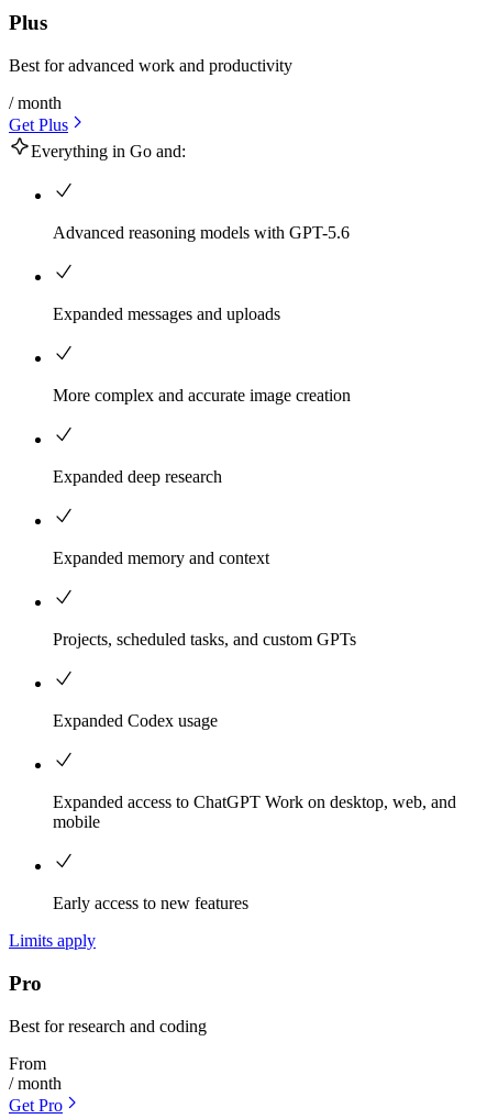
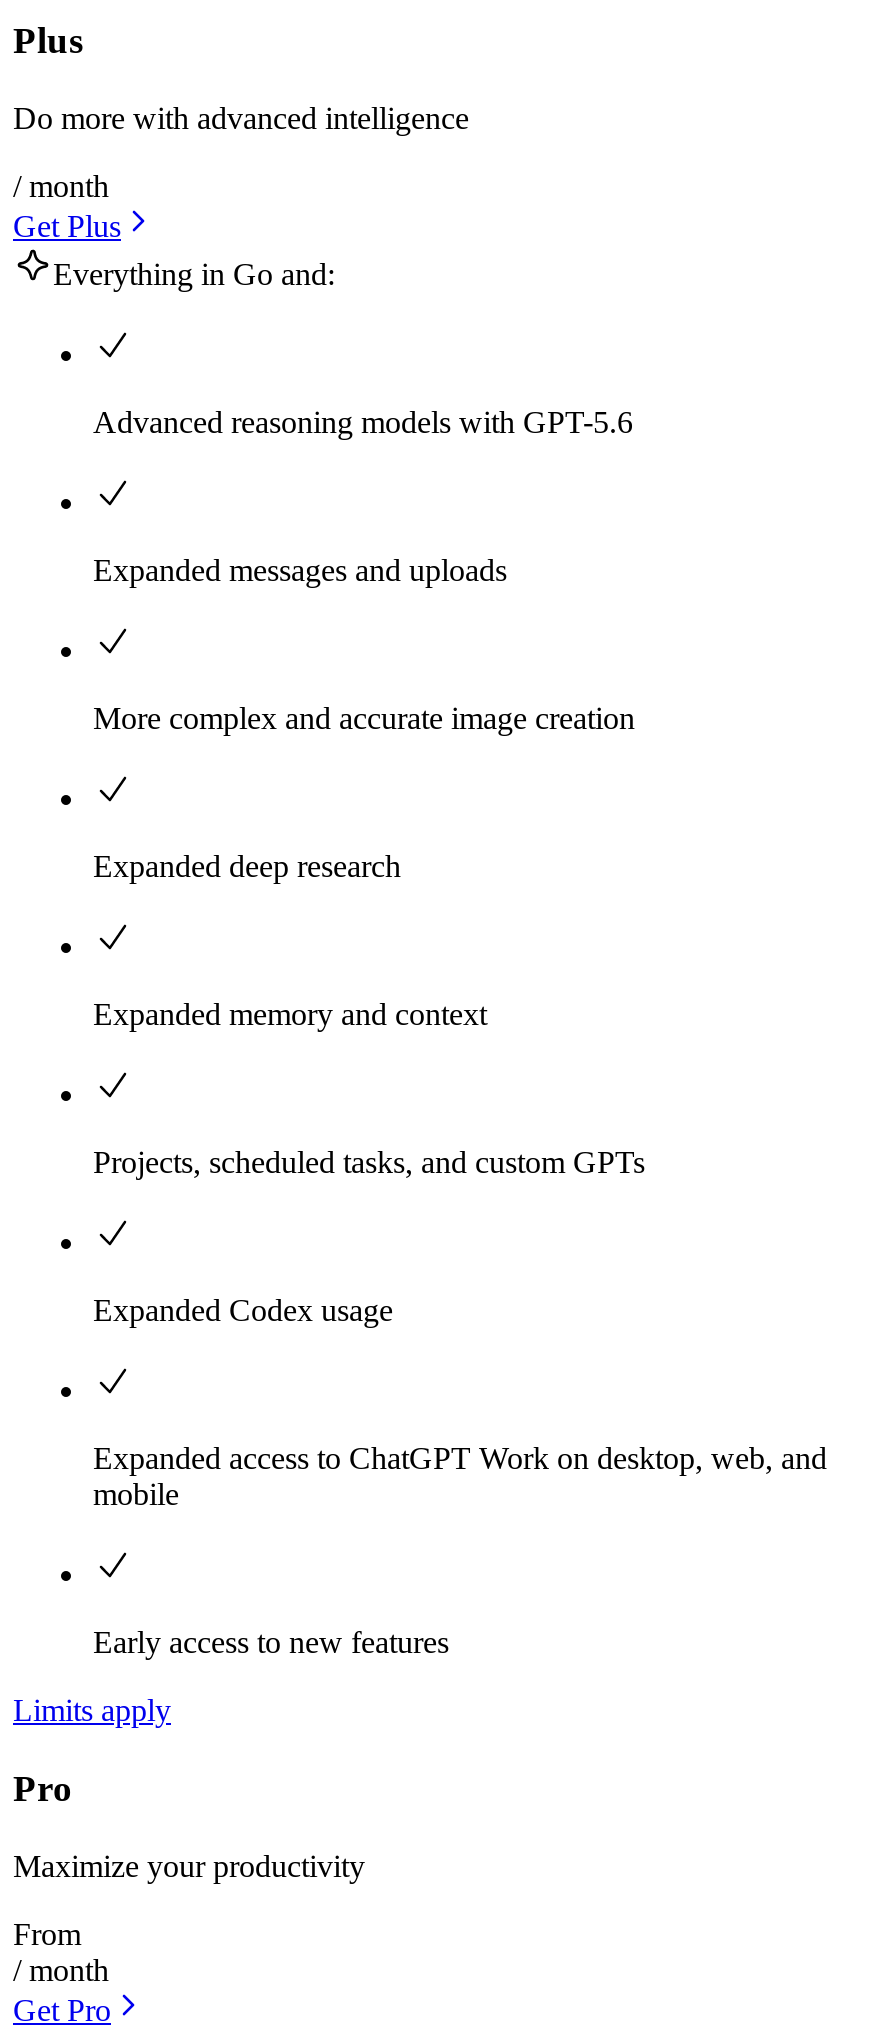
- Best for advanced work and productivity
+ Do more with advanced intelligence

- Best for research and coding
+ Maximize your productivity
